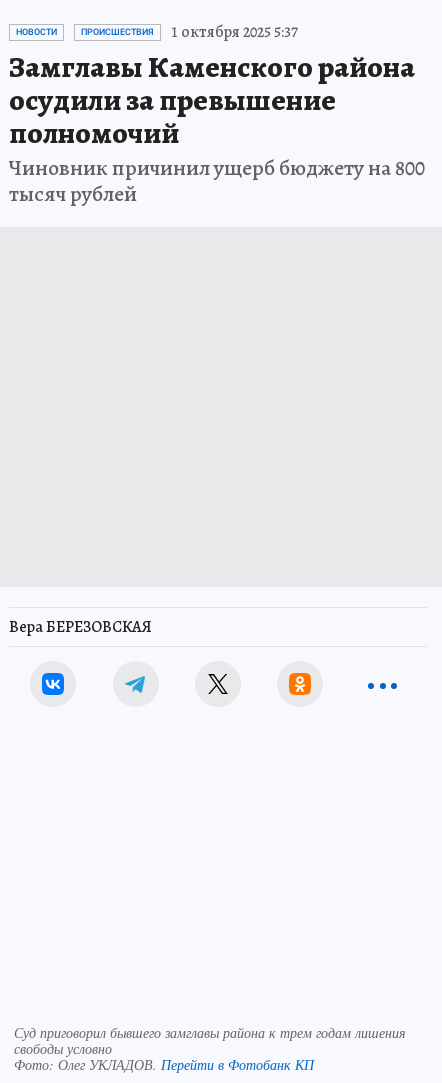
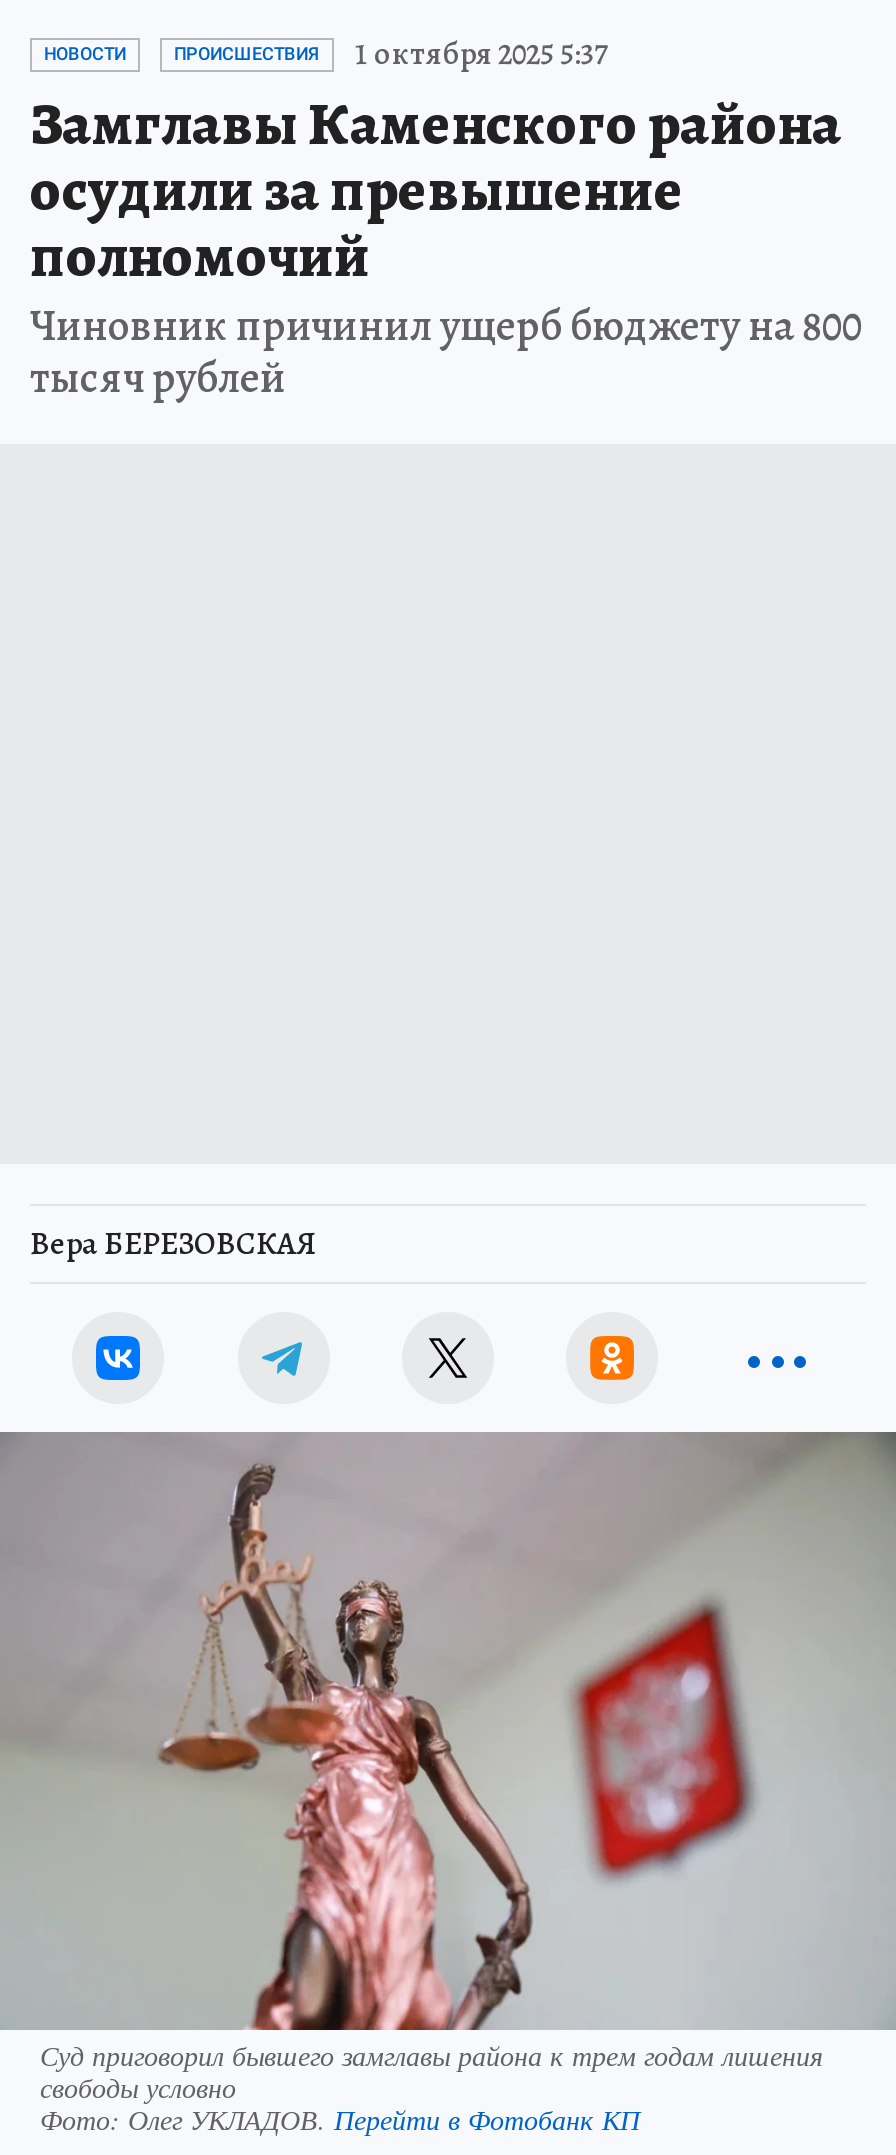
+ [image]
